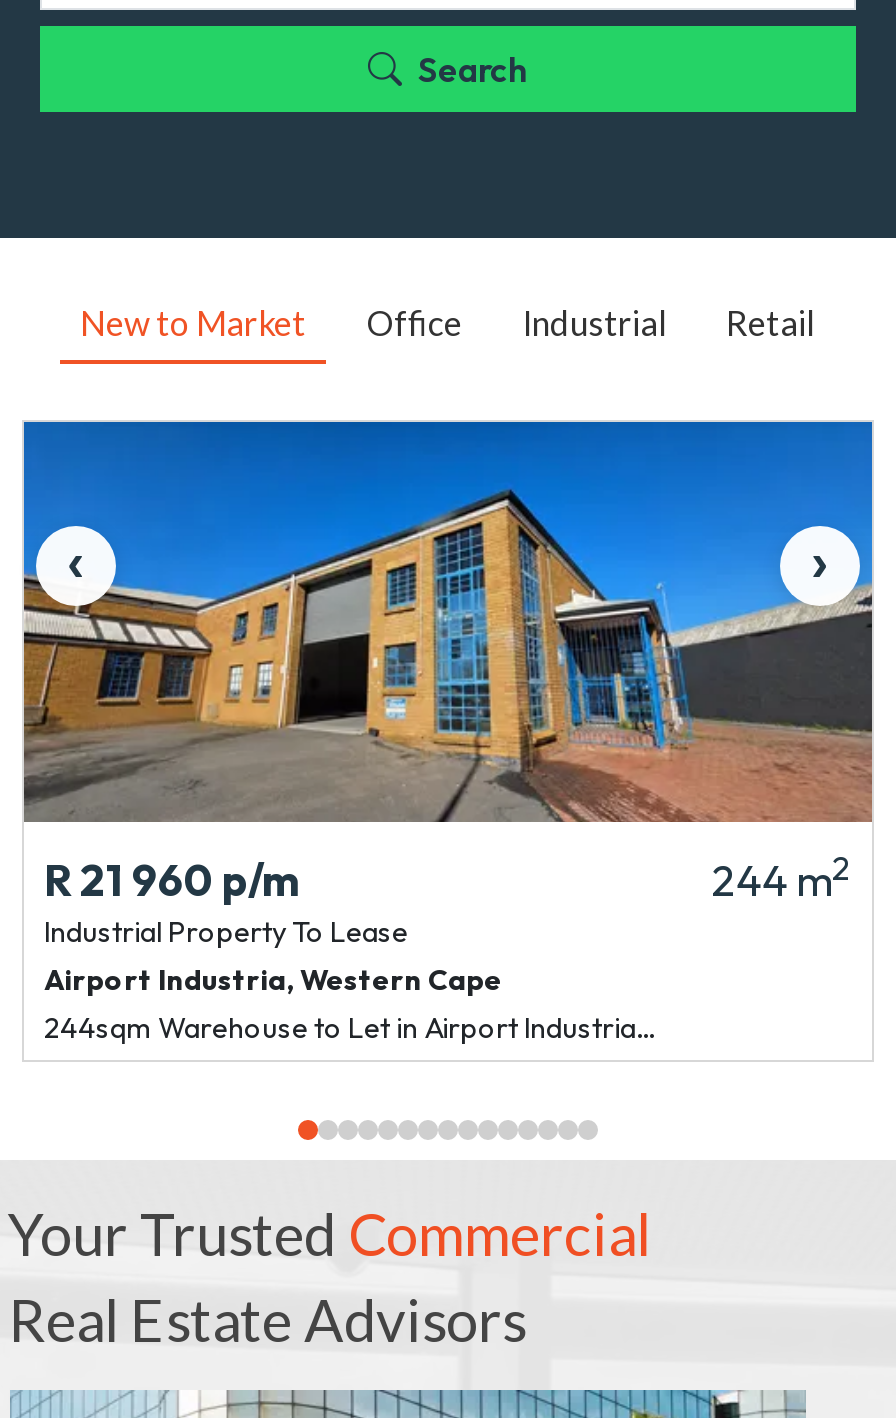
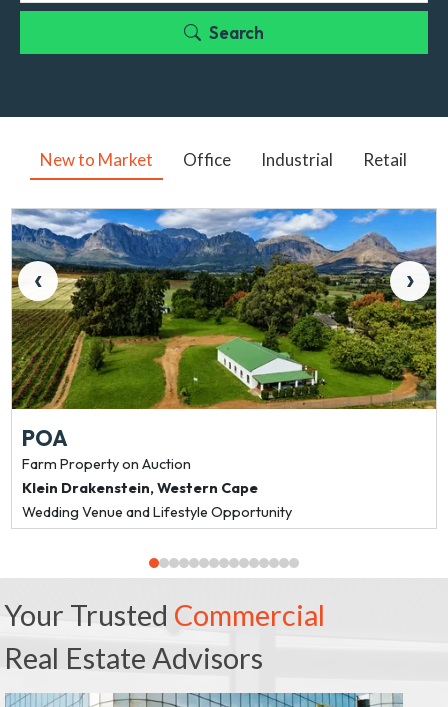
- [image]
- R 21 960 p/m
- 244 m2
- Industrial Property To Lease
- Airport Industria, Western Cape
- 244sqm Warehouse to Let in Airport Industria...
+ [image]
+ POA
+ Farm Property on Auction
+ Klein Drakenstein, Western Cape
+ Wedding Venue and Lifestyle Opportunity
